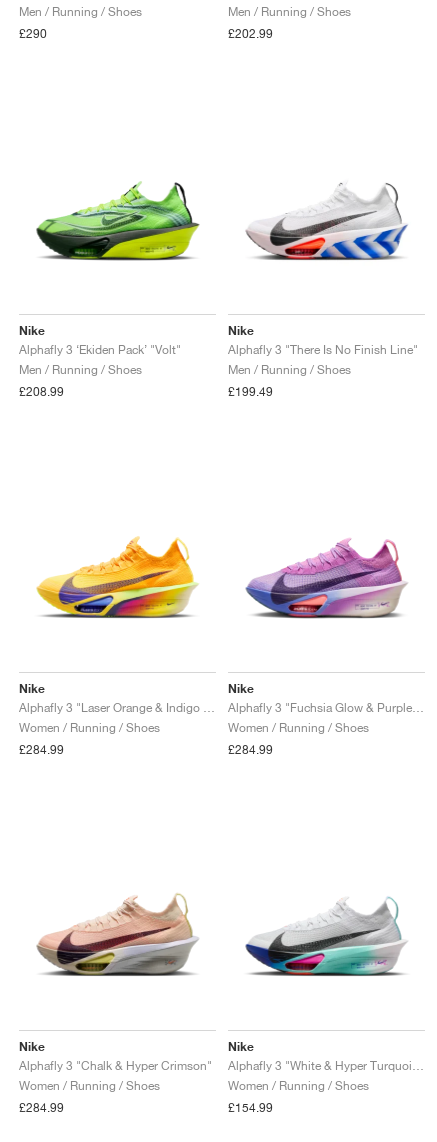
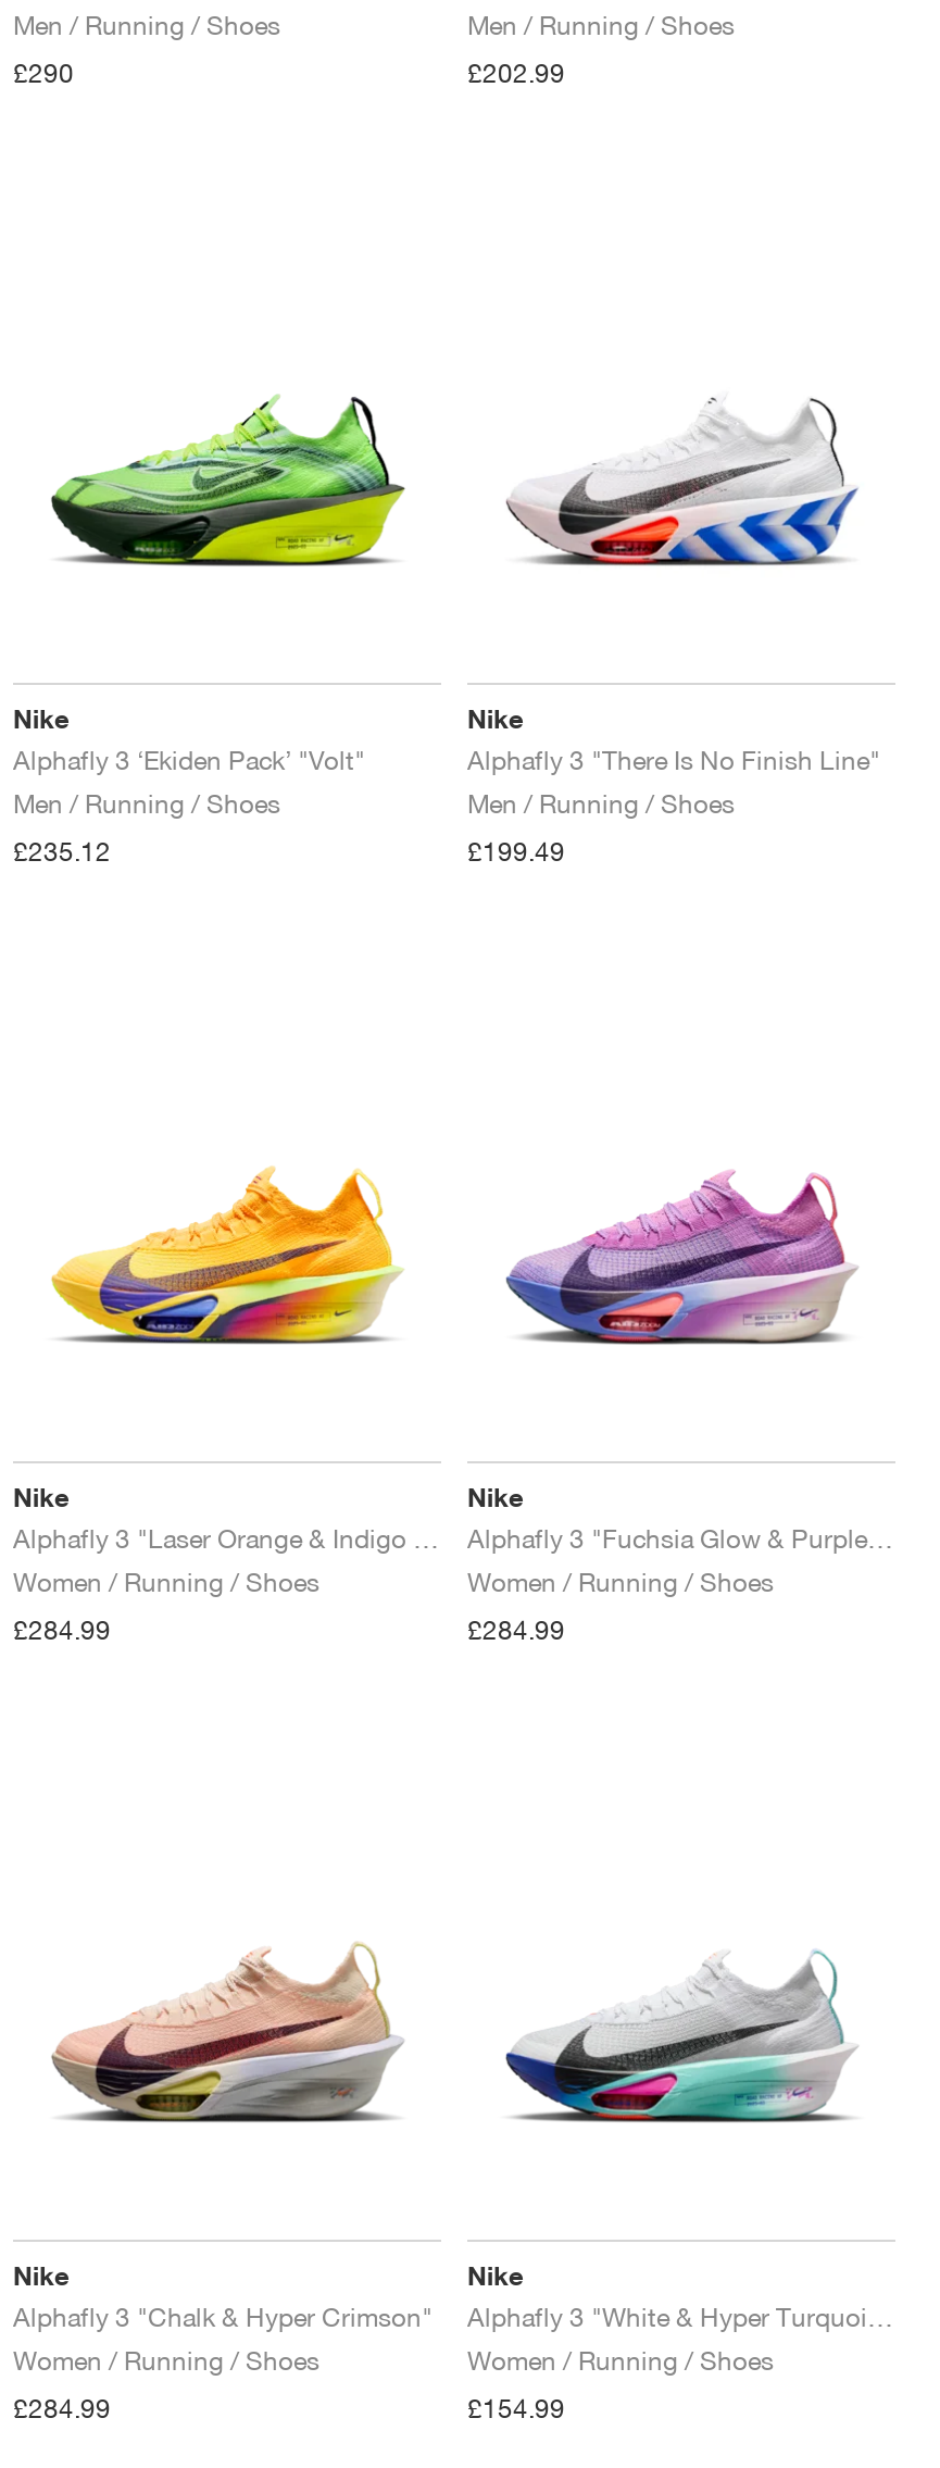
- £208.99
+ £235.12
